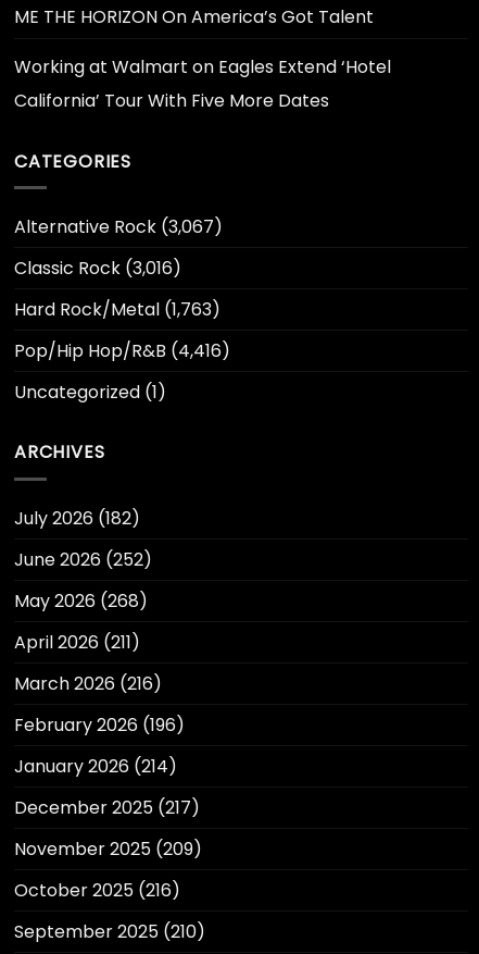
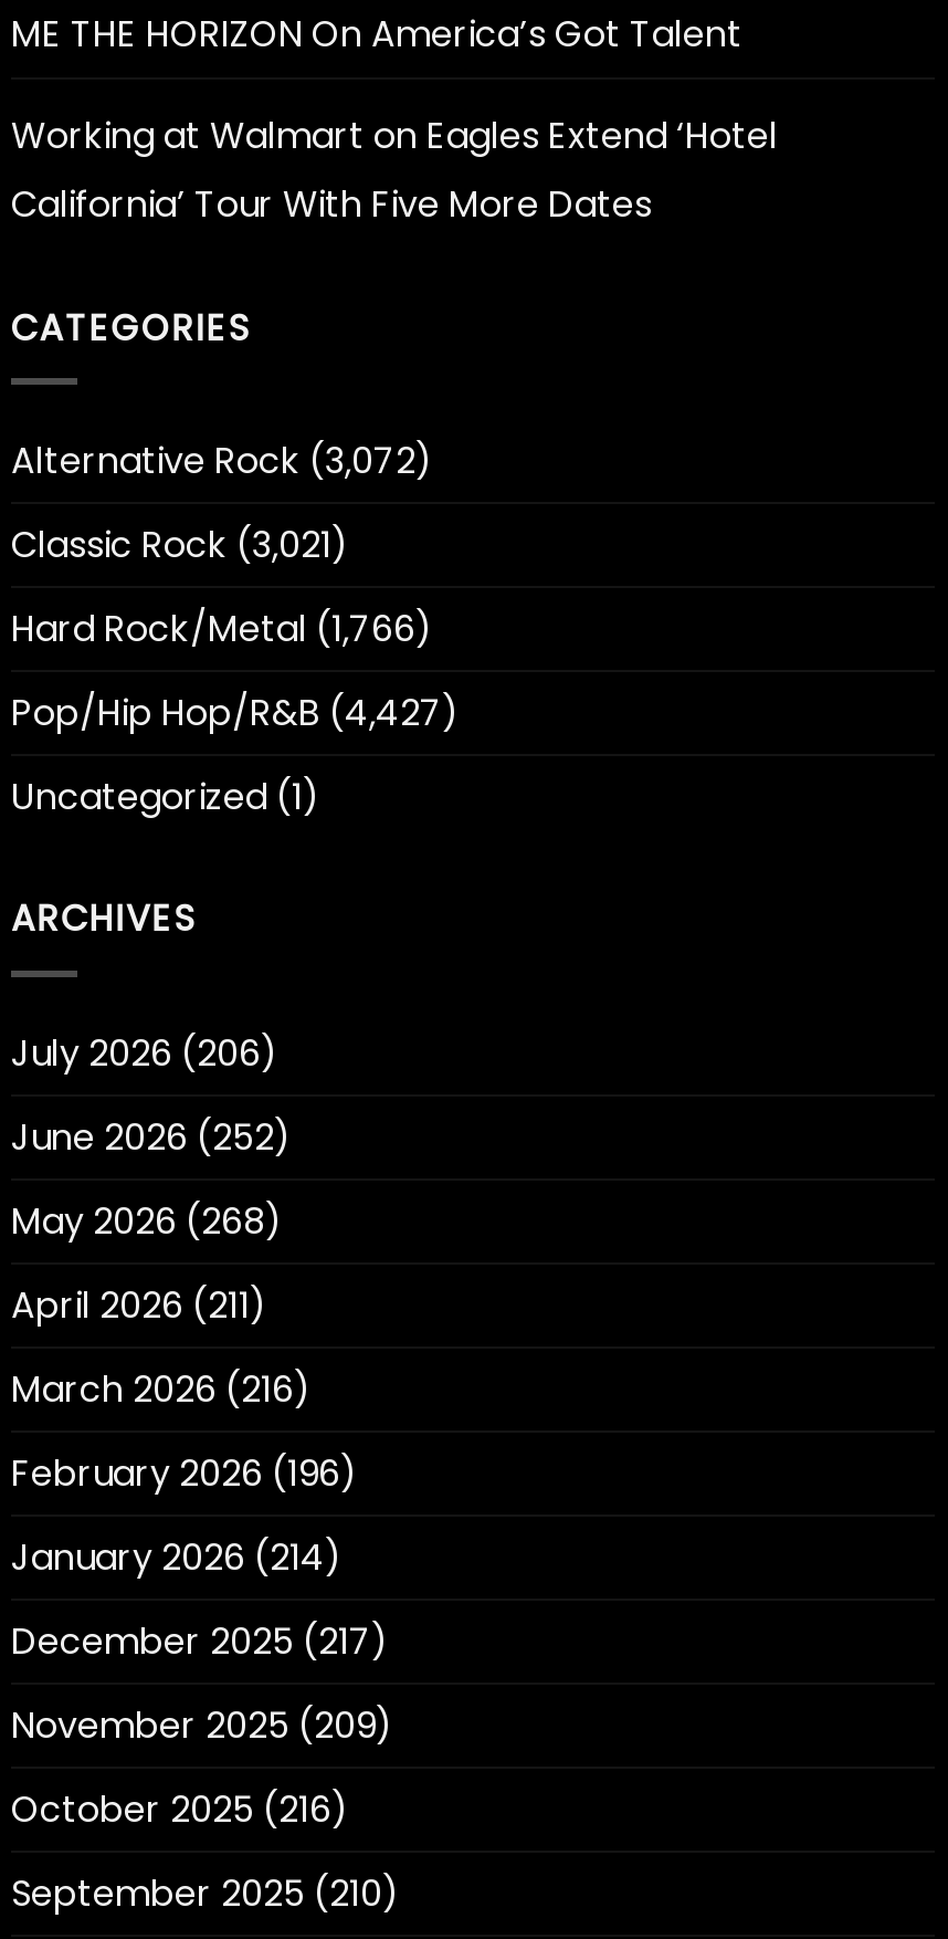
- Alternative Rock (3,067)
+ Alternative Rock (3,072)

- Classic Rock (3,016)
+ Classic Rock (3,021)

- Hard Rock/Metal (1,763)
+ Hard Rock/Metal (1,766)

- Pop/Hip Hop/R&B (4,416)
+ Pop/Hip Hop/R&B (4,427)

- July 2026 (182)
+ July 2026 (206)
